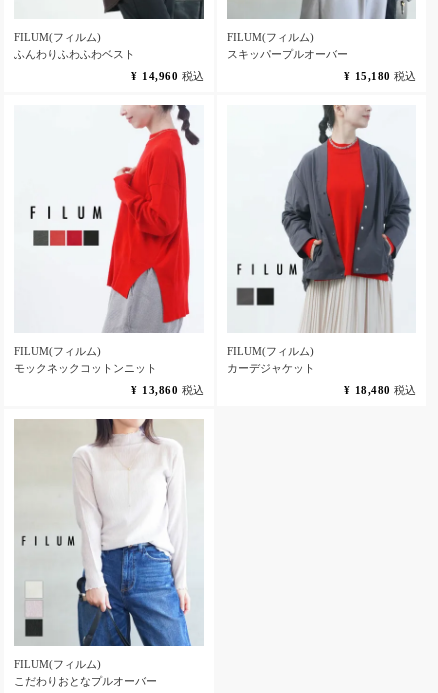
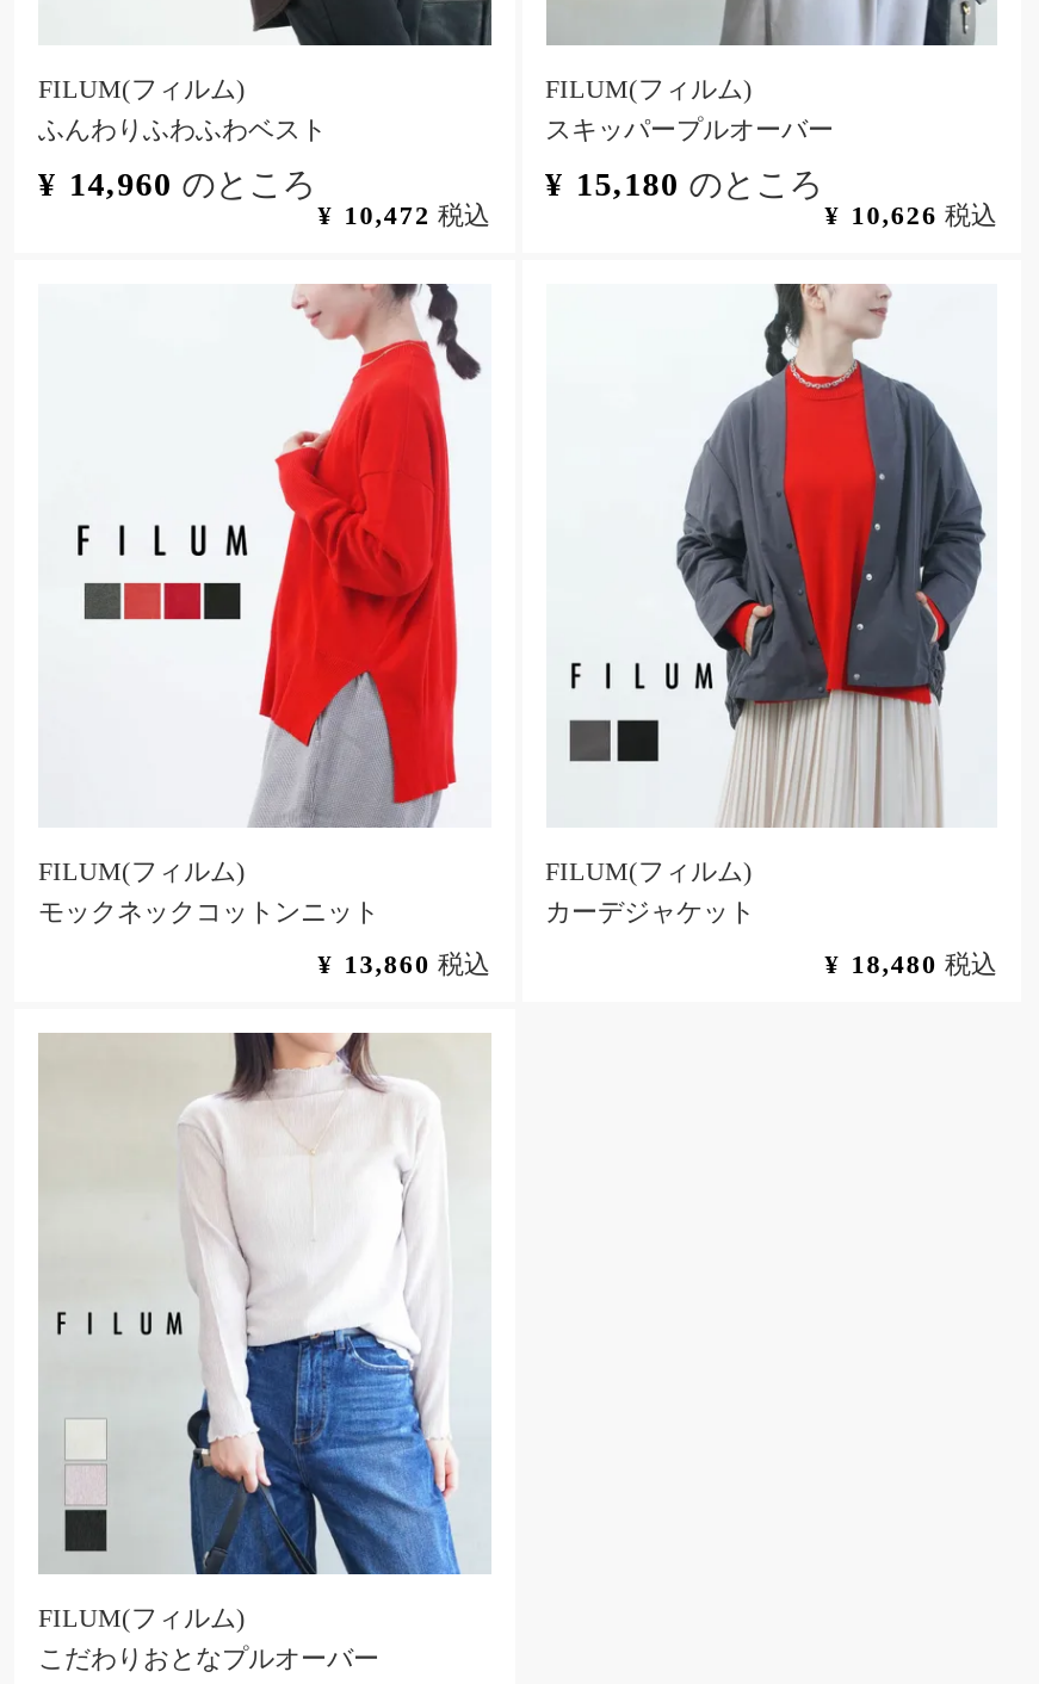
- ¥ 14,960 税込
+ ¥ 14,960 のところ
+ ¥ 10,472 税込

- ¥ 15,180 税込
+ ¥ 15,180 のところ
+ ¥ 10,626 税込
